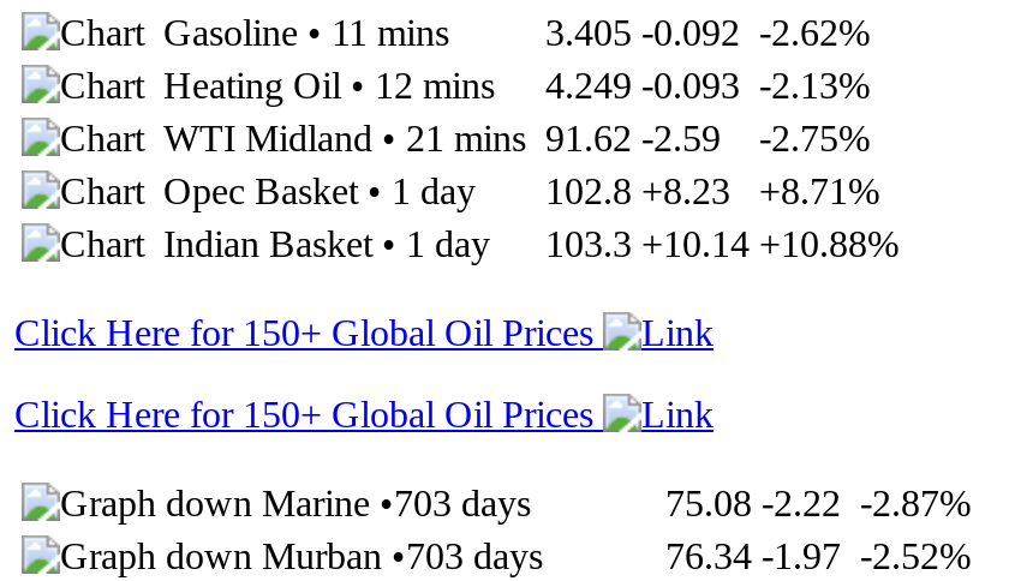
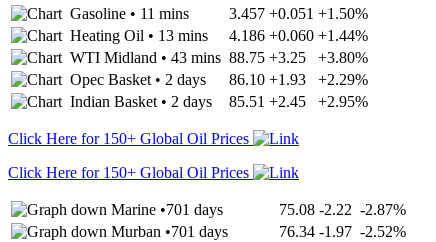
- 3.405 -0.092 -2.62%
- Heating Oil • 12 mins
- 4.249 -0.093 -2.13%
- WTI Midland • 21 mins 91.62 -2.59
- -2.75%
- Opec Basket • 1 day
- 102.8 +8.23
- +8.71%
- Indian Basket • 1 day
- 103.3 +10.14 +10.88%
+ 3.457 +0.051 +1.50%
+ Heating Oil • 13 mins
+ 4.186 +0.060 +1.44%
+ WTI Midland • 43 mins 88.75 +3.25
+ +3.80%
+ Opec Basket • 2 days
+ 86.10 +1.93
+ +2.29%
+ Indian Basket • 2 days
+ 85.51 +2.45
+ +2.95%

- Marine •703 days
+ Marine •701 days

- Murban •703 days
+ Murban •701 days
